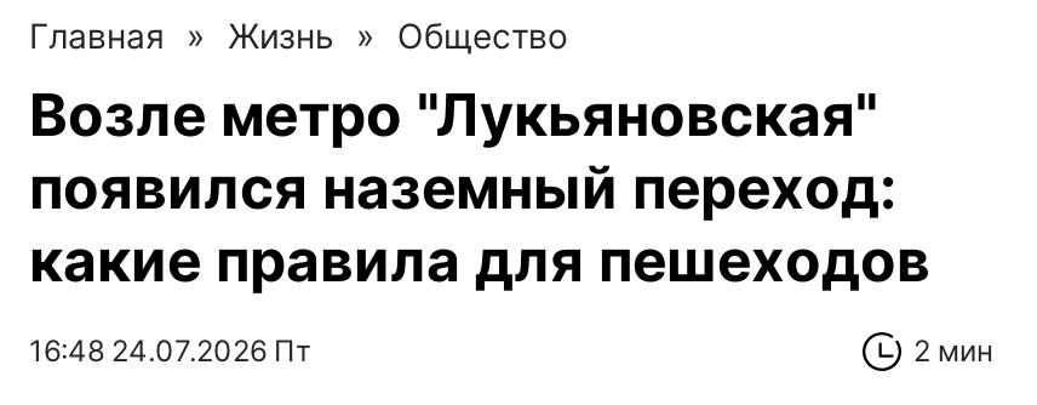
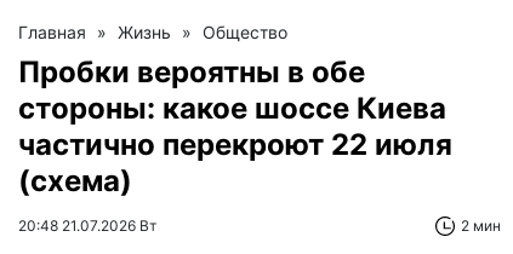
- Возле метро "Лукьяновская"
- появился наземный переход:
- какие правила для пешеходов
+ Пробки вероятны в обе
+ стороны: какое шоссе Киева
+ частично перекроют 22 июля
+ (схема)

- 16:48 24.07.2026 Пт
+ 20:48 21.07.2026 Вт
